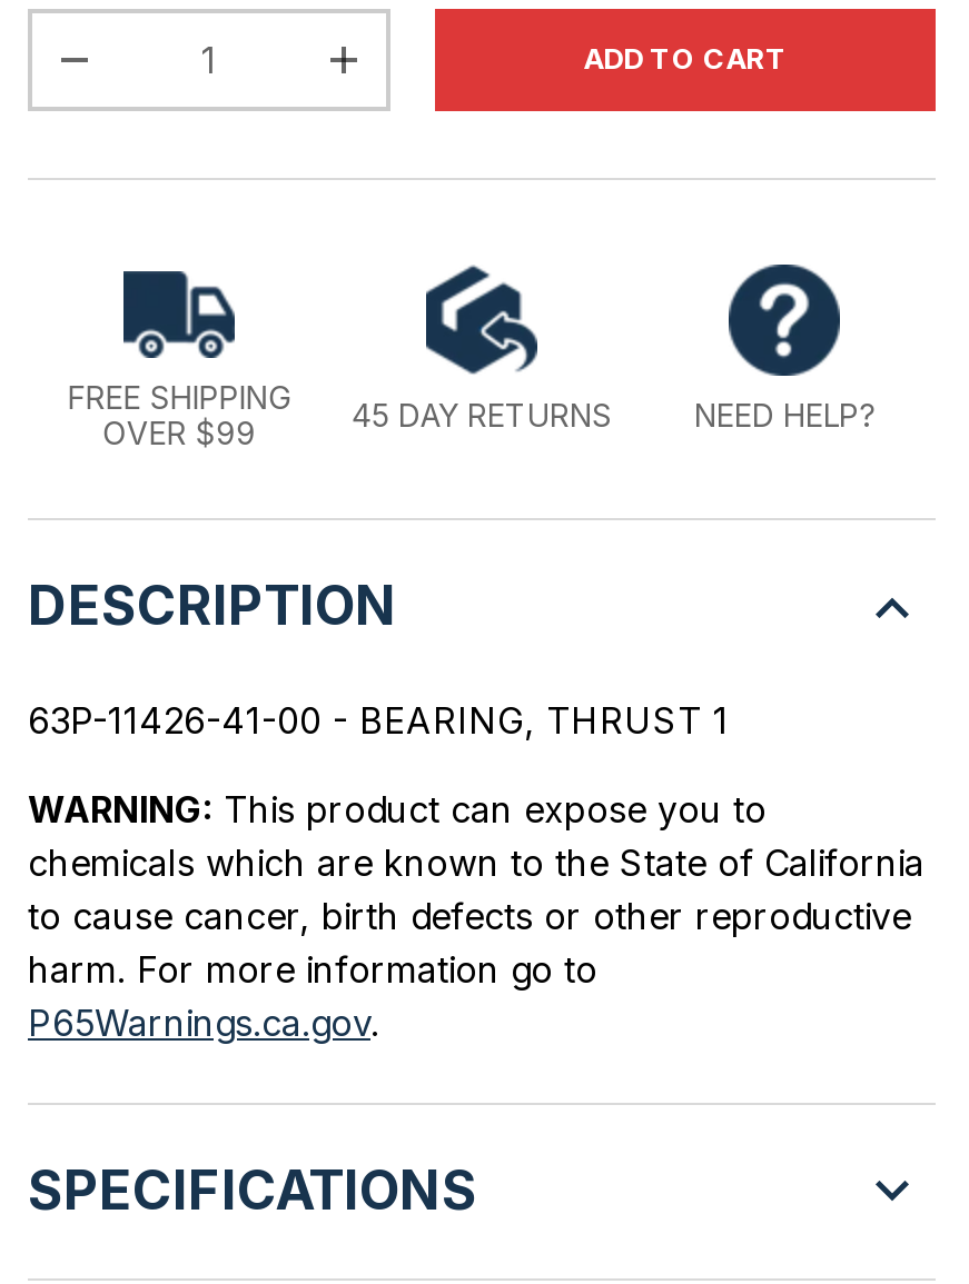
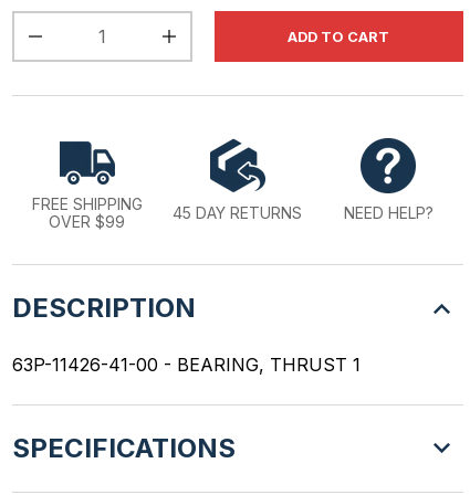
- WARNING: This product can expose you to
- chemicals which are known to the State of California
- to cause cancer, birth defects or other reproductive
- harm. For more information go to
- P65Warnings.ca.gov.
